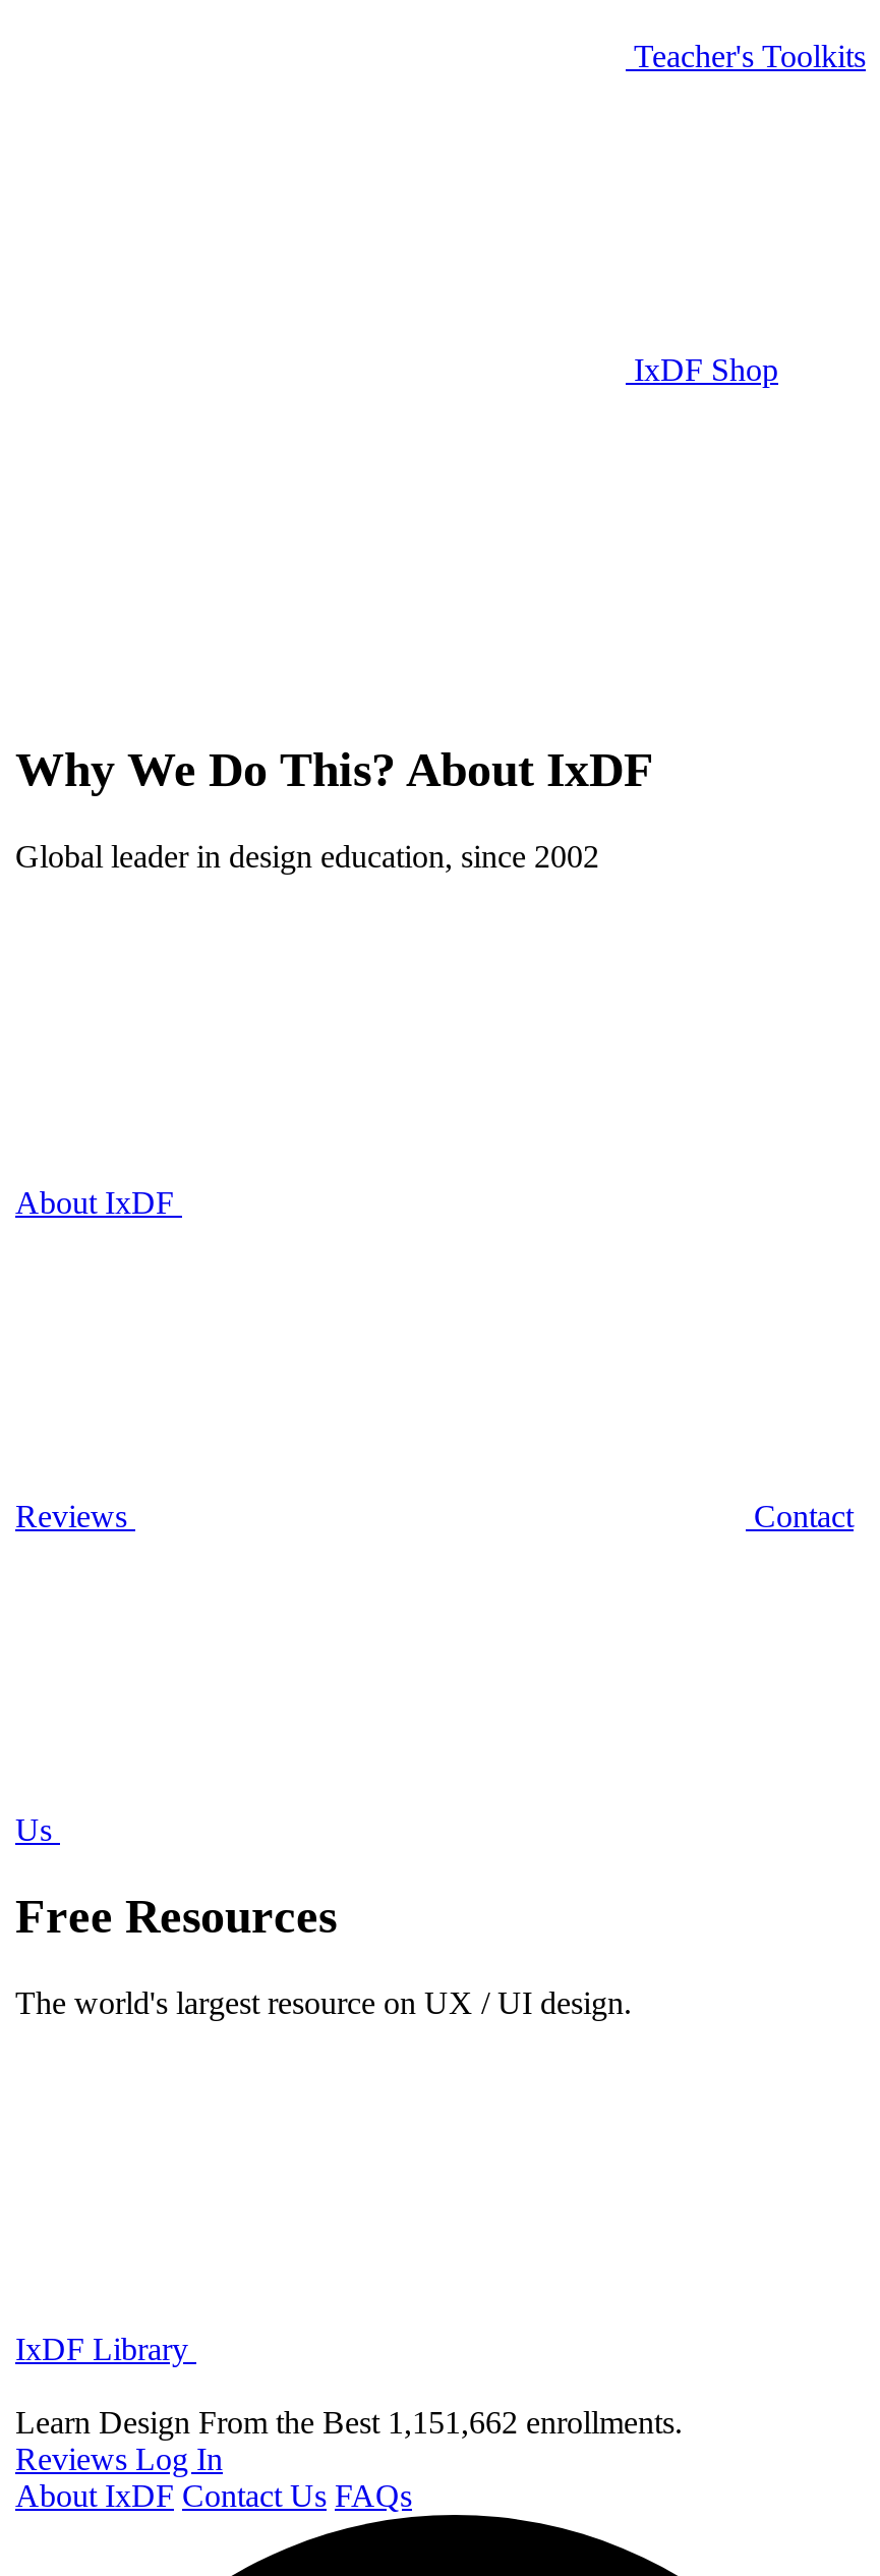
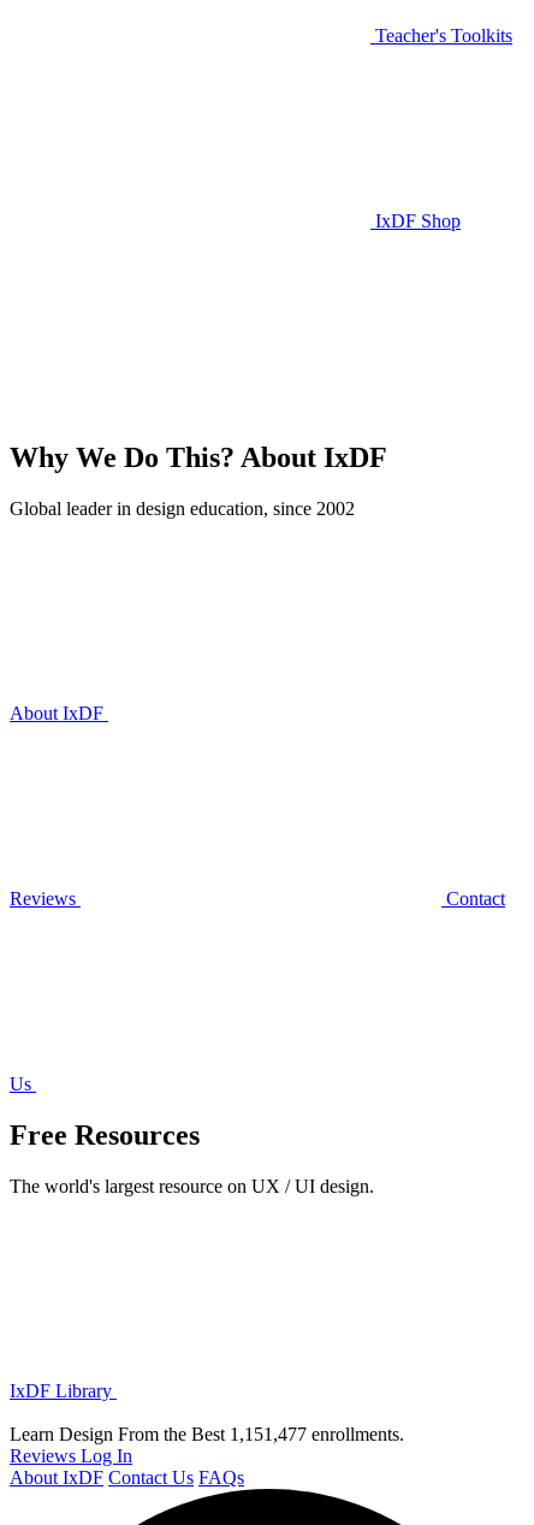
- Learn Design From the Best 1,151,662 enrollments.
+ Learn Design From the Best 1,151,477 enrollments.
